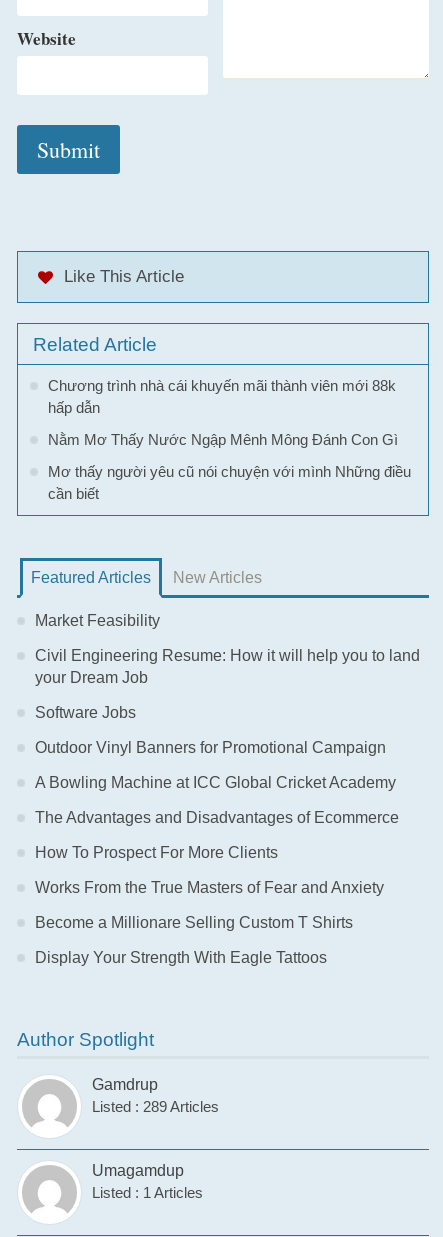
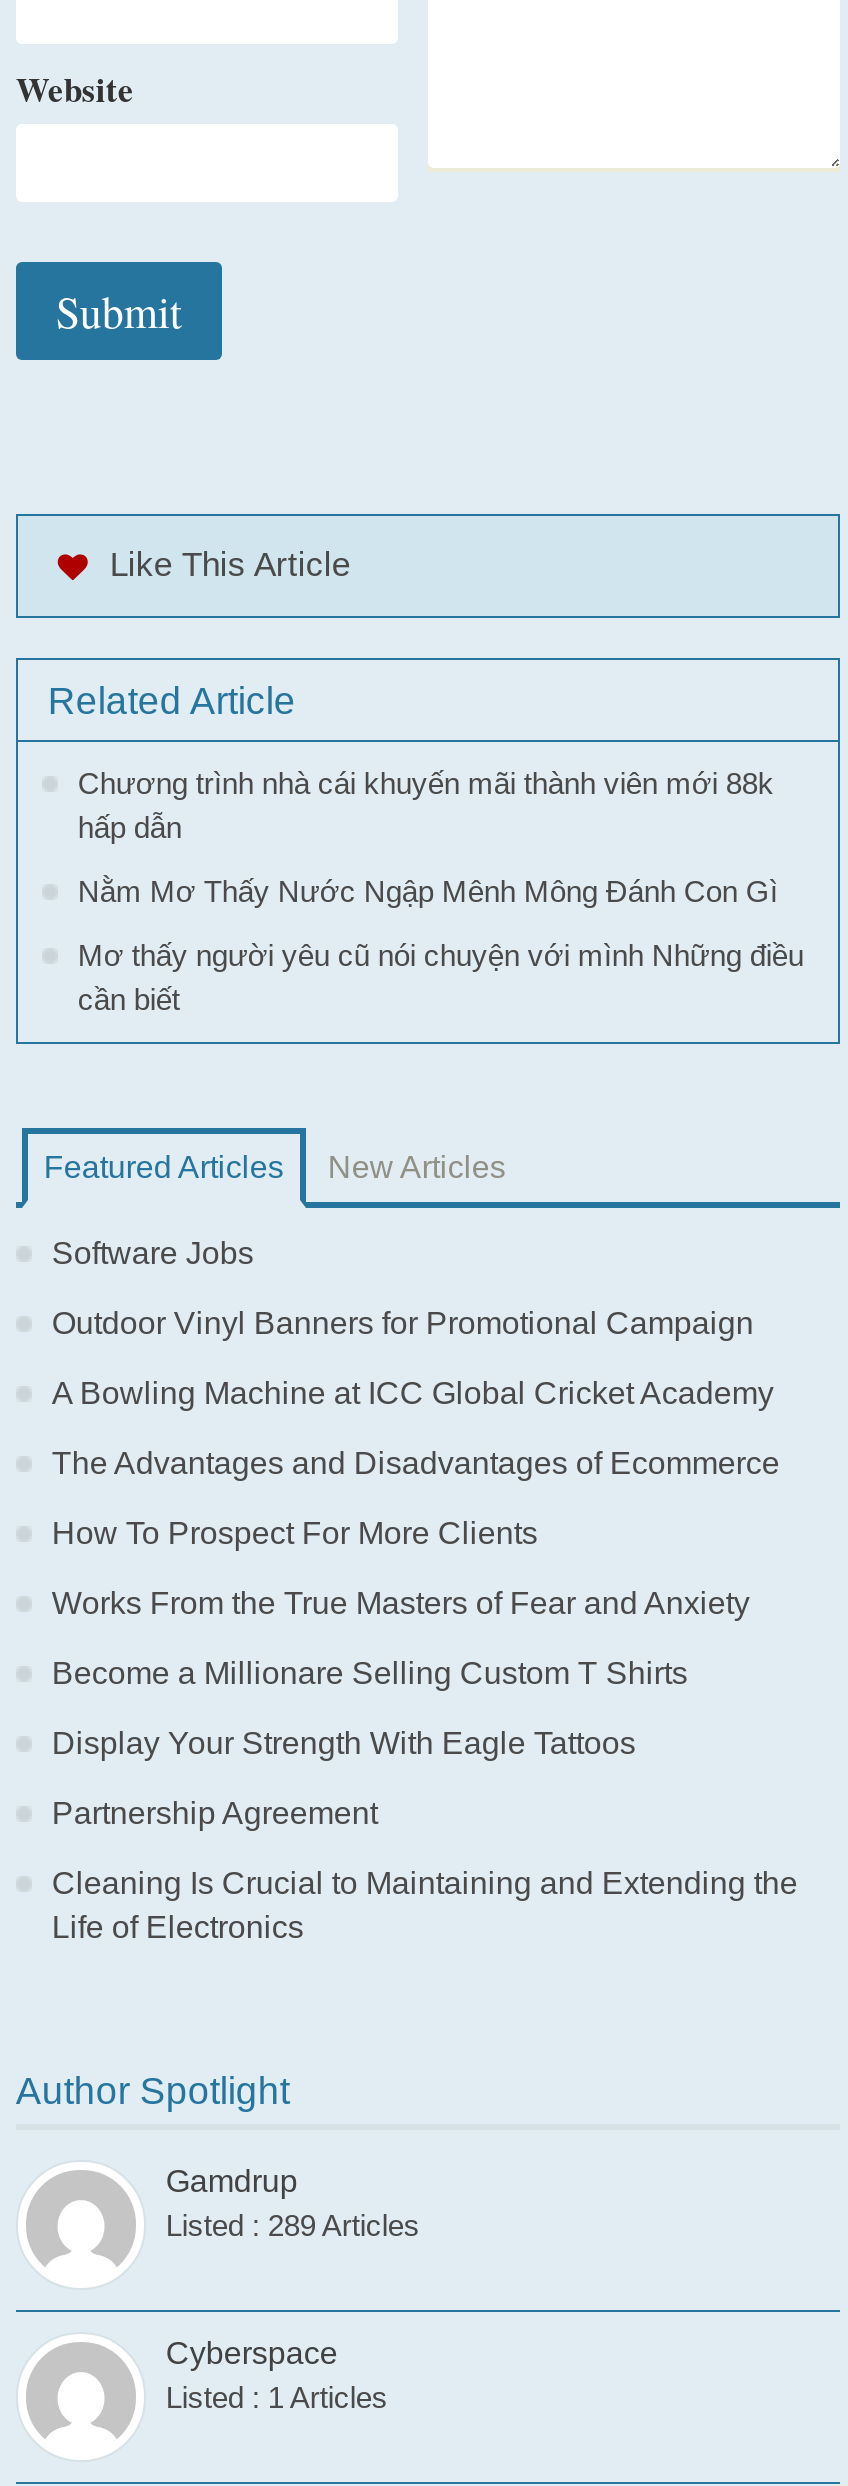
- Market Feasibility
- Civil Engineering Resume: How it will help you to land
- your Dream Job

moved up: Software Jobs | Outdoor Vinyl Banners for Promotional Campaign | A Bowling Machine at ICC Global Cricket Academy | The Advantages and Disadvantages of Ecommerce | How To Prospect For More Clients | Works From the True Masters of Fear and Anxiety | Become a Millionare Selling Custom T Shirts | Display Your Strength With Eagle Tattoos

+ Partnership Agreement
+ Cleaning Is Crucial to Maintaining and Extending the
+ Life of Electronics

- Umagamdup
+ Cyberspace
